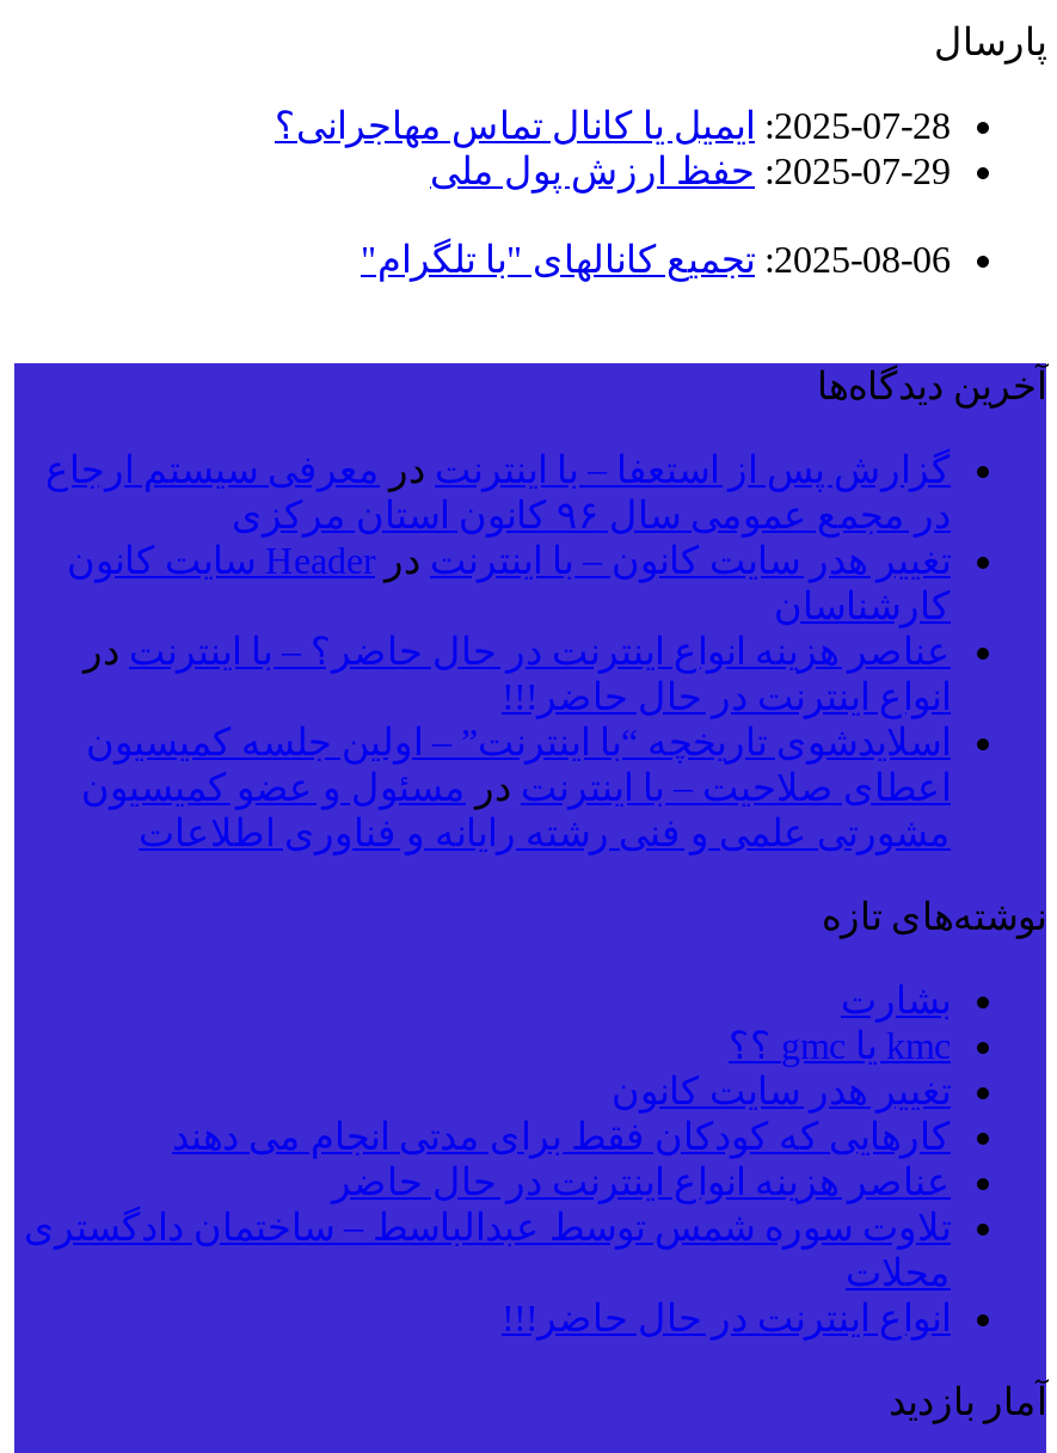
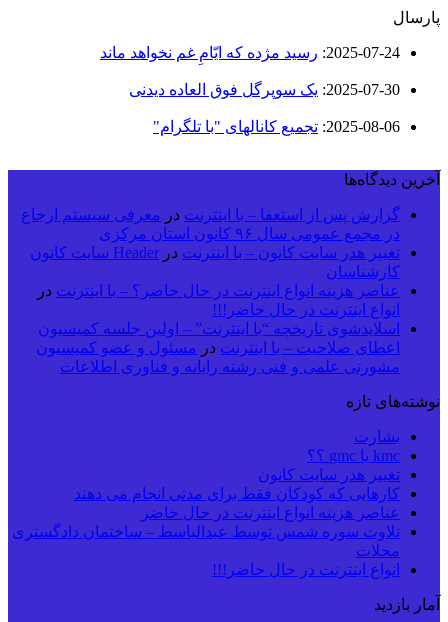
- 2025-07-28
- : ایمیل یا کانال تماس مهاجرانی؟
- 2025-07-29
- : حفظ ارزش پول ملی
+ 2025-07-24
+ : رسید مژده که ایّامِ غم نخواهد ماند
+ 2025-07-30
+ : یک سوپرگل فوق العاده دیدنی
